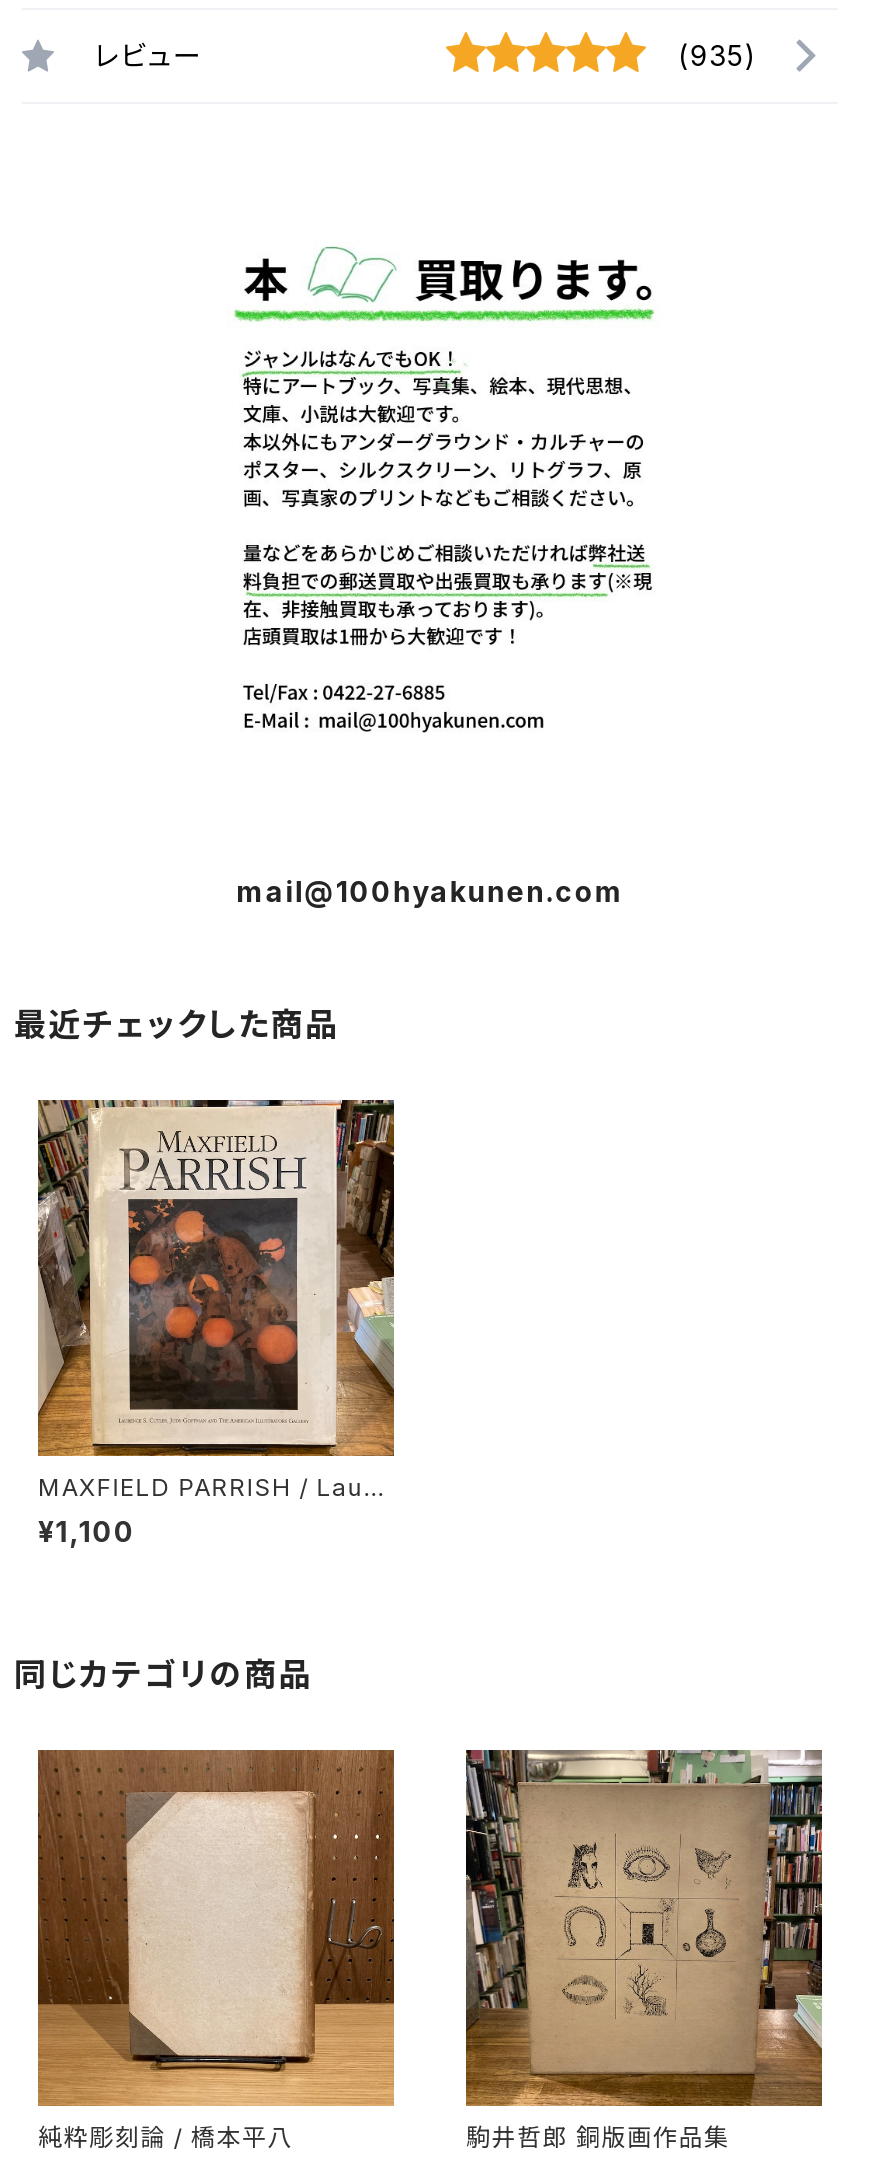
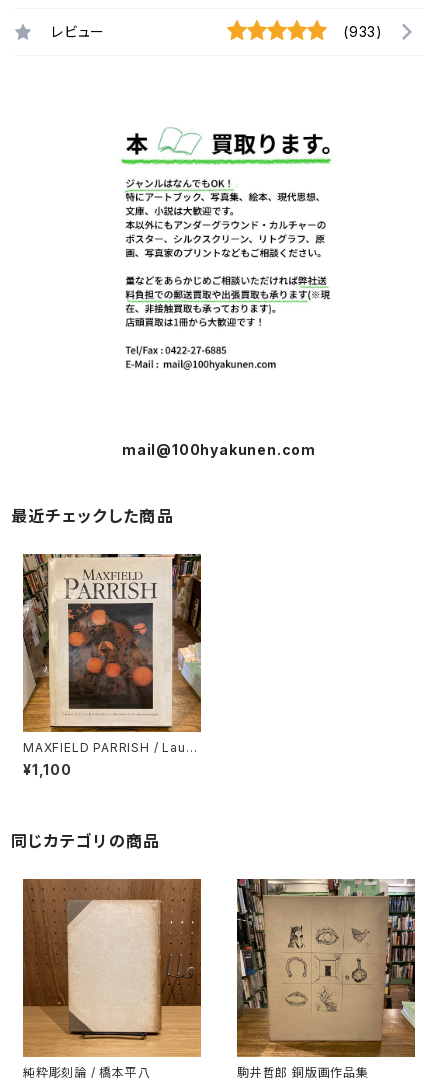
- (935)
+ (933)
